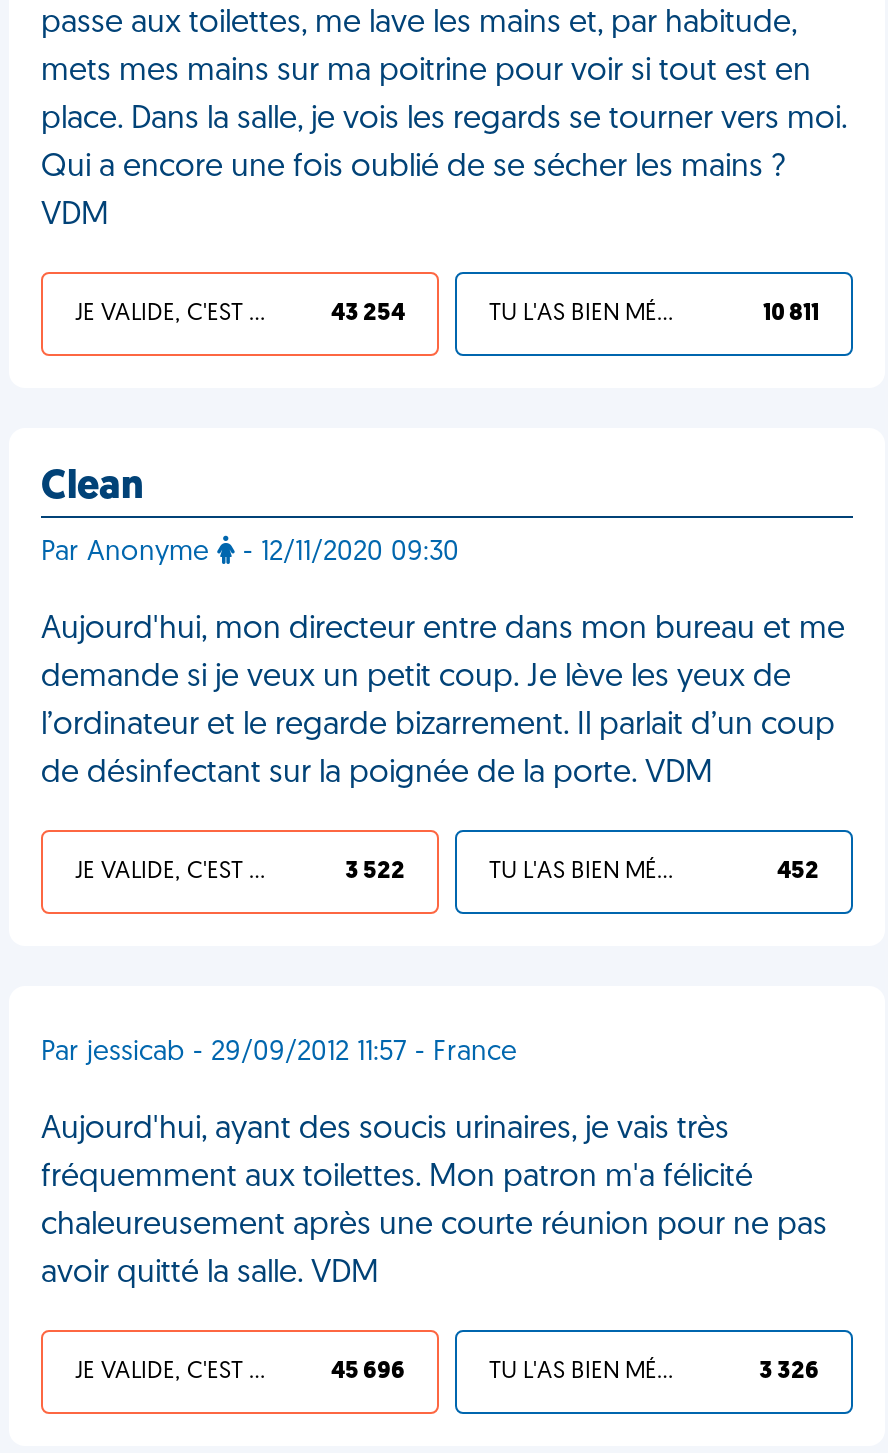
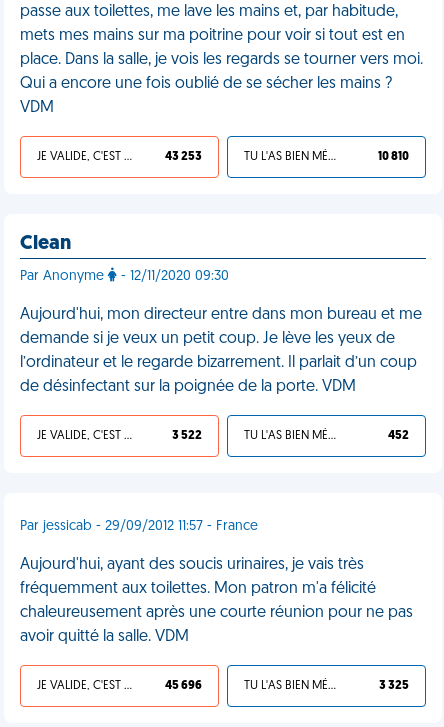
- 43 254
+ 43 253

- 10 811
+ 10 810

- 3 326
+ 3 325
